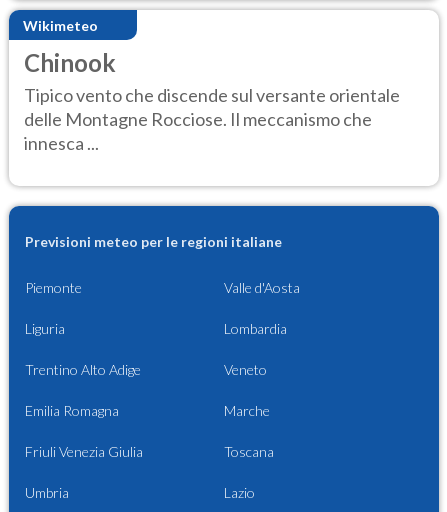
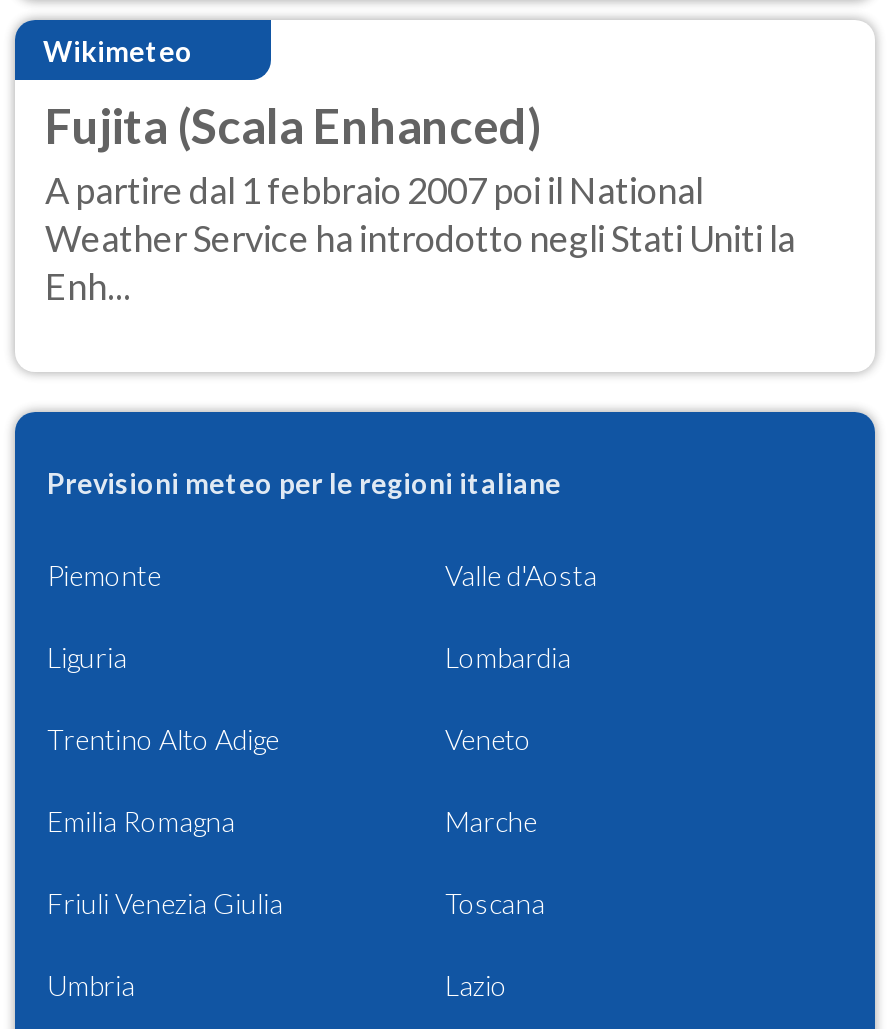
- Chinook
- Tipico vento che discende sul versante orientale
- delle Montagne Rocciose. Il meccanismo che
- innesca ...
+ Fujita (Scala Enhanced)
+ A partire dal 1 febbraio 2007 poi il National
+ Weather Service ha introdotto negli Stati Uniti la
+ Enh...
